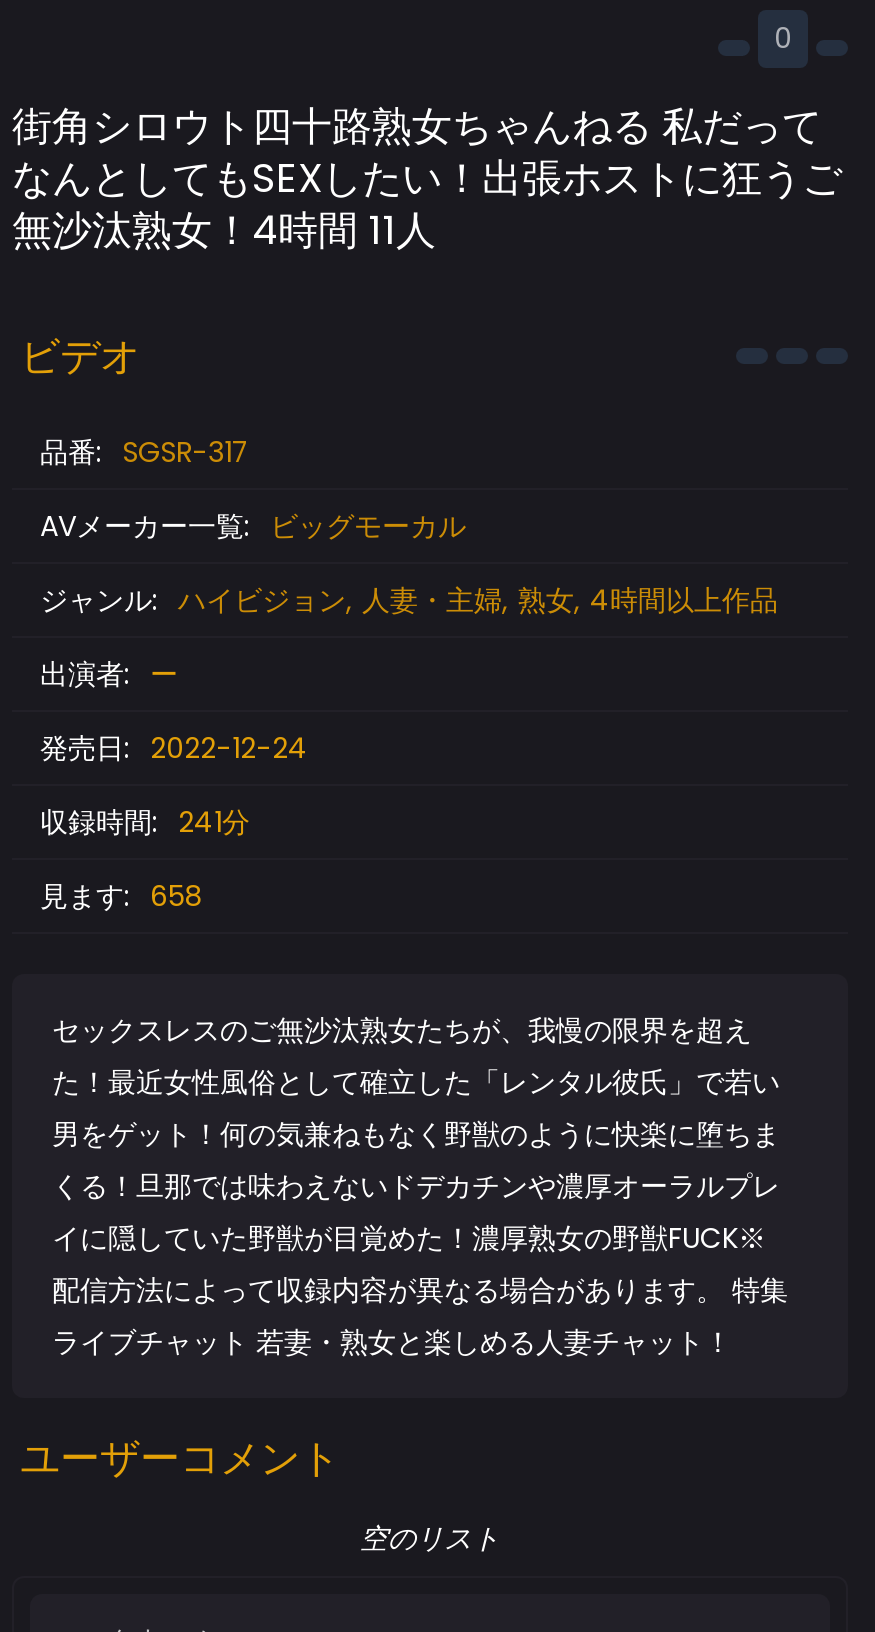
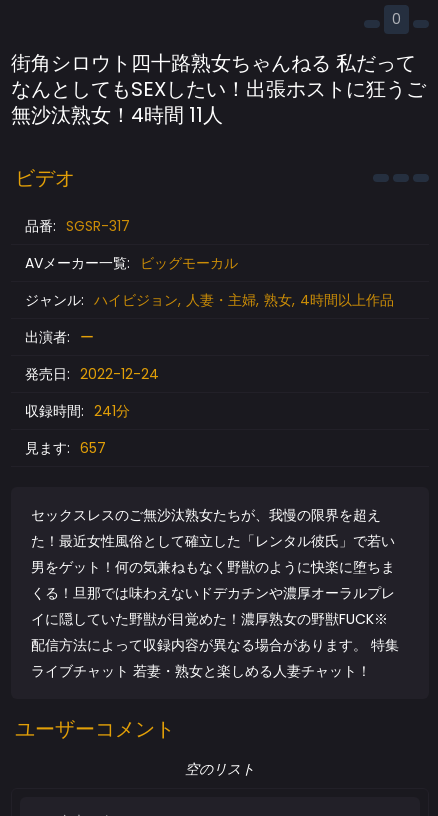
- 見ます: 658
+ 見ます: 657
